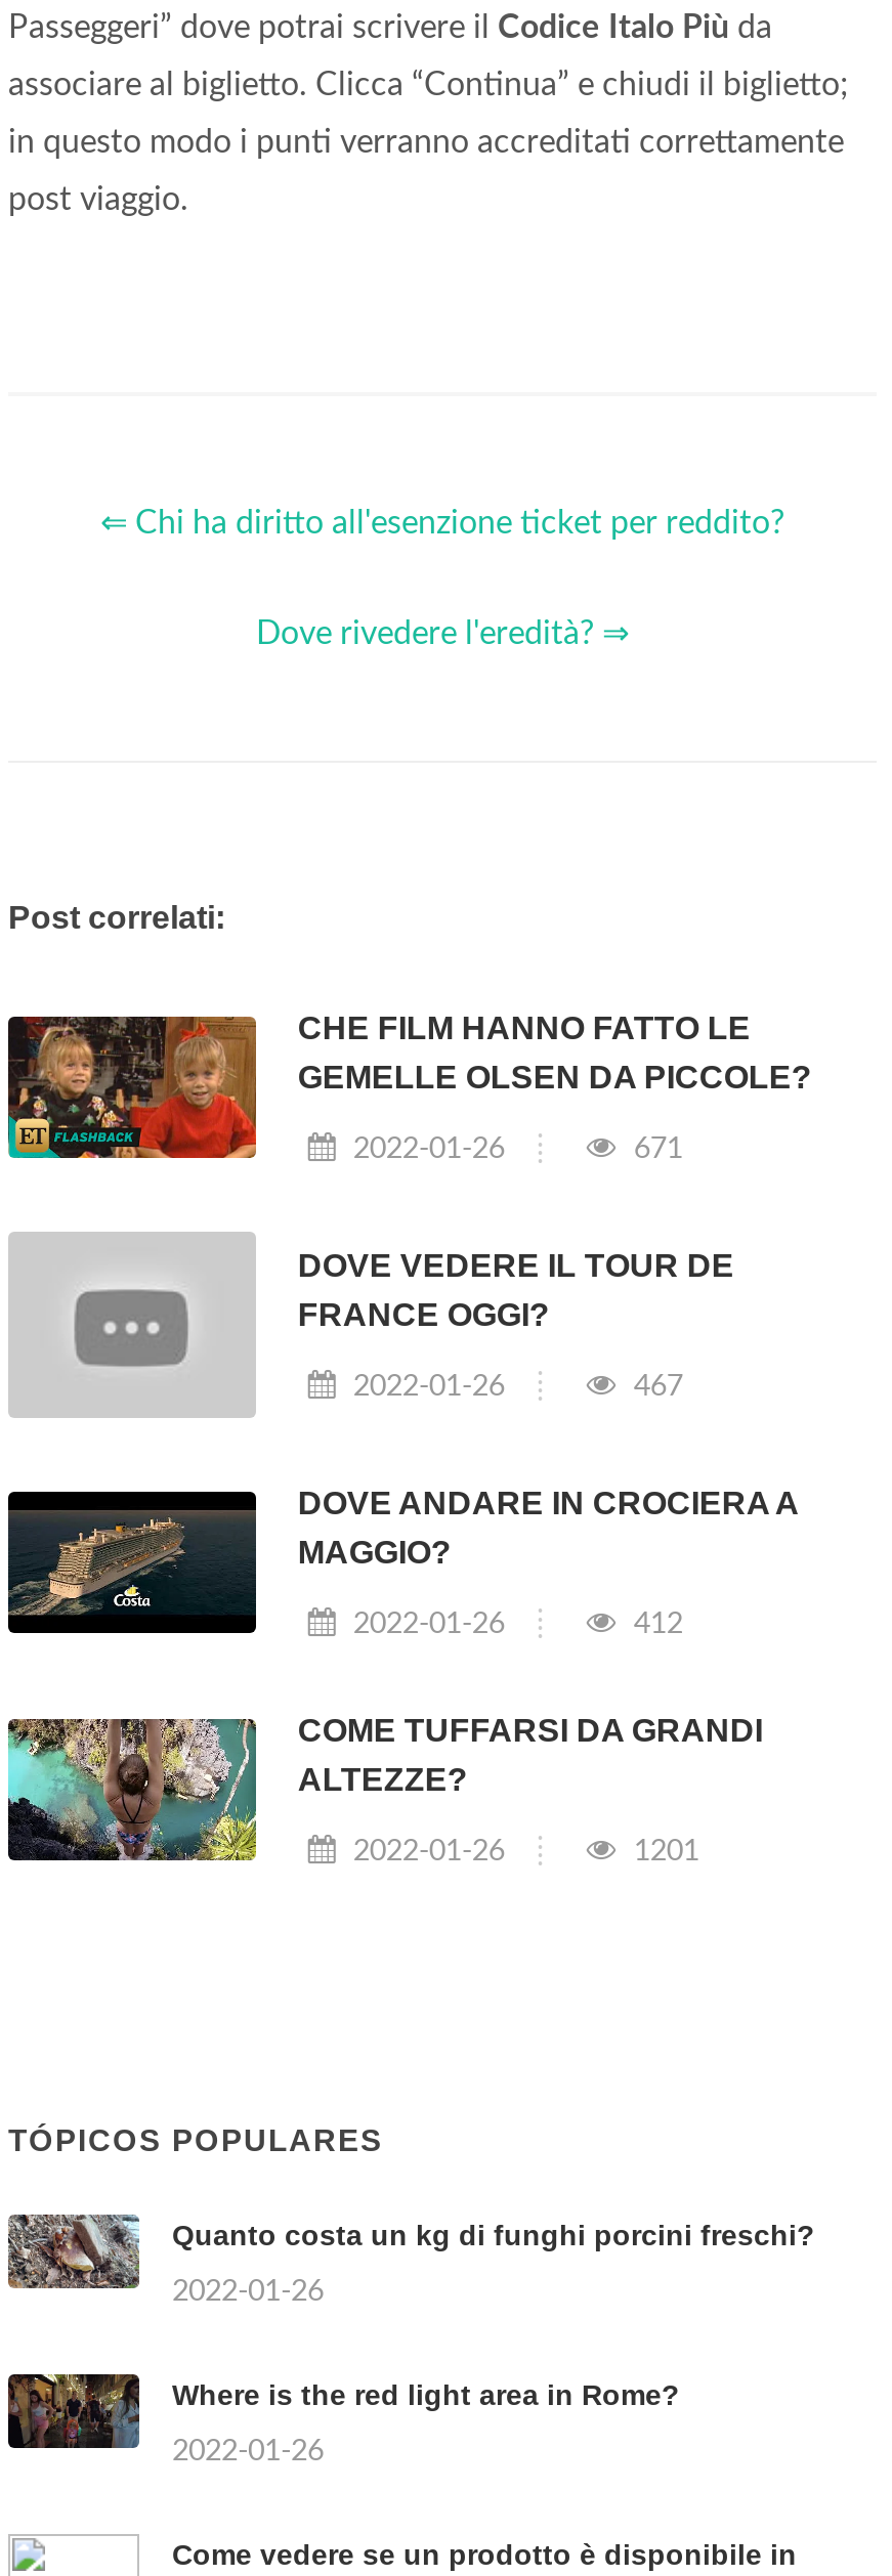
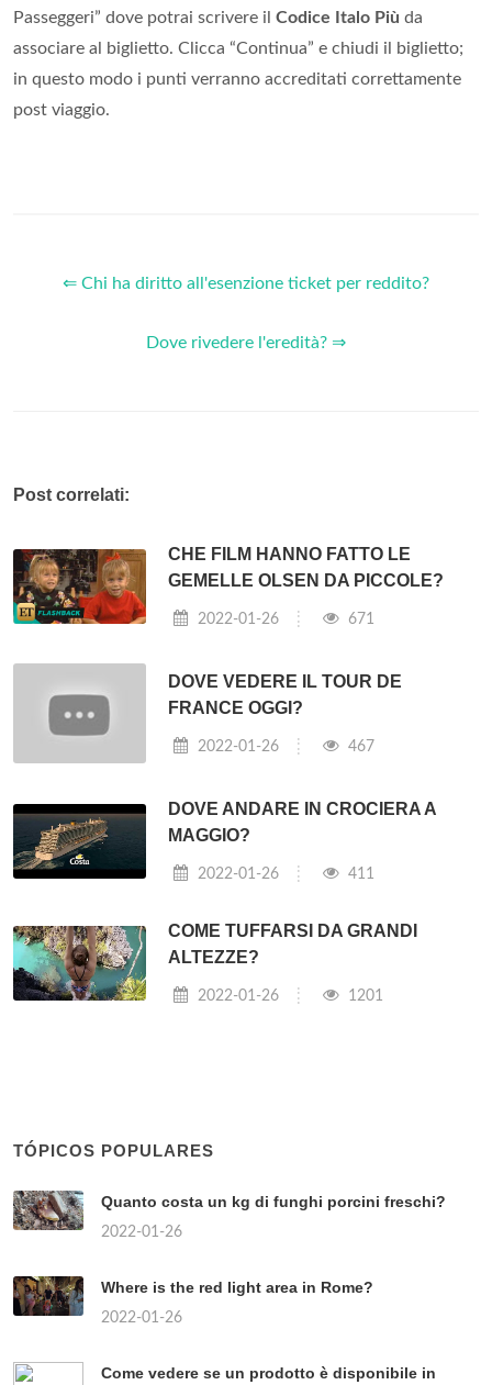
- 412
+ 411
